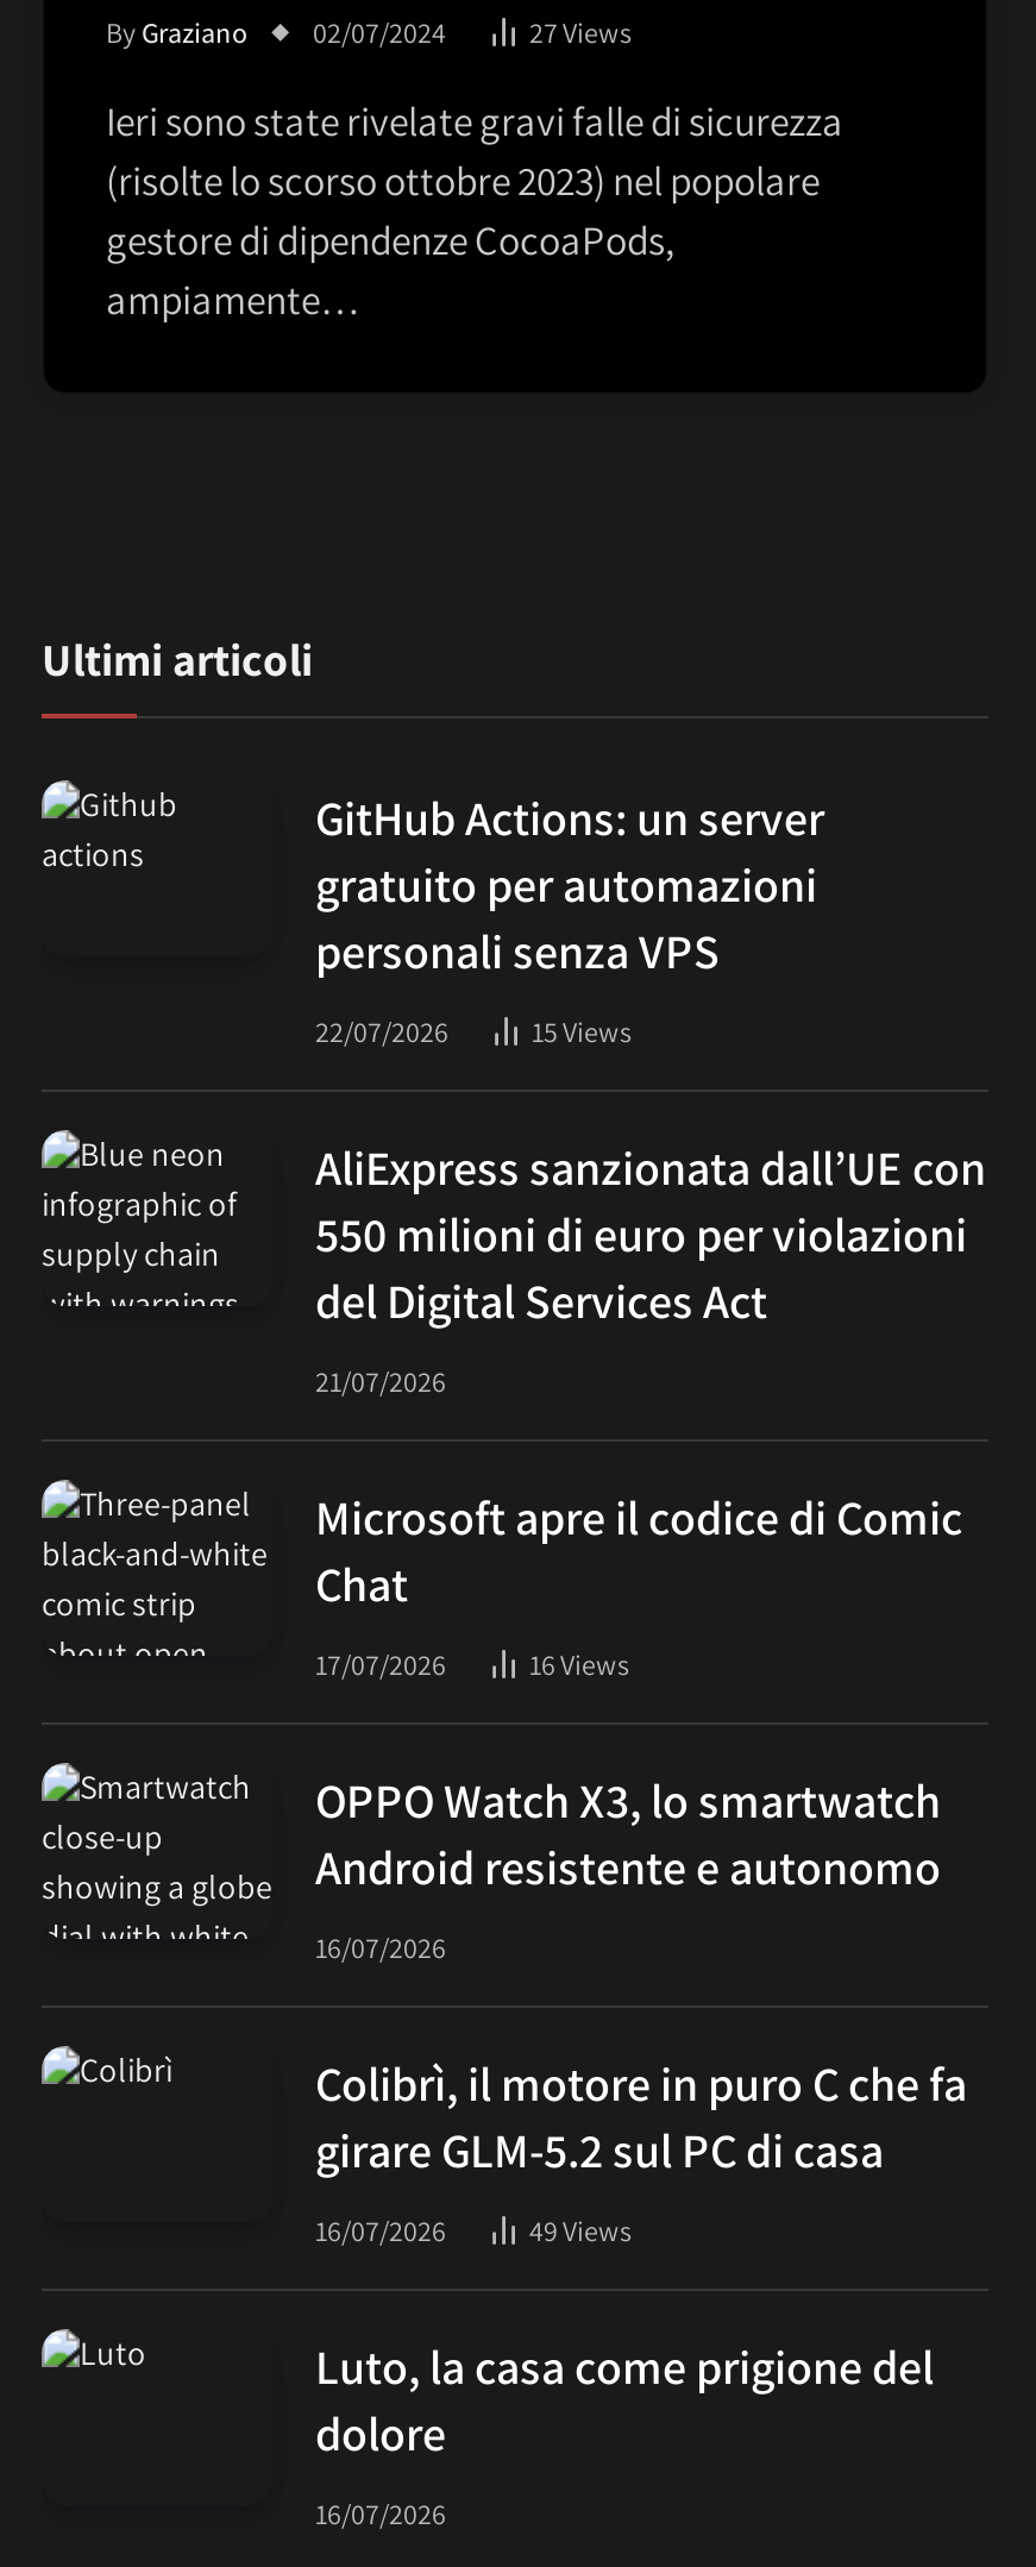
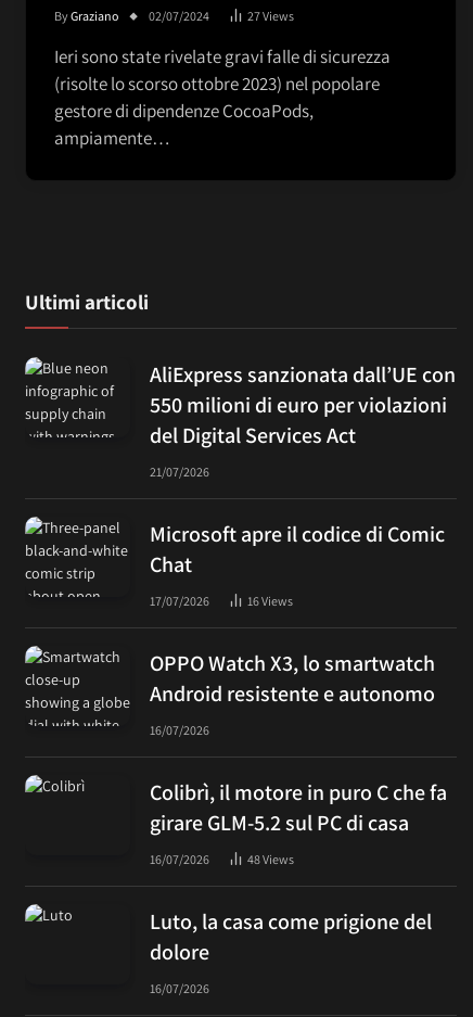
- GitHub Actions: un server
- gratuito per automazioni
- personali senza VPS
- 22/07/2026
- 15Views

- 49Views
+ 48Views
